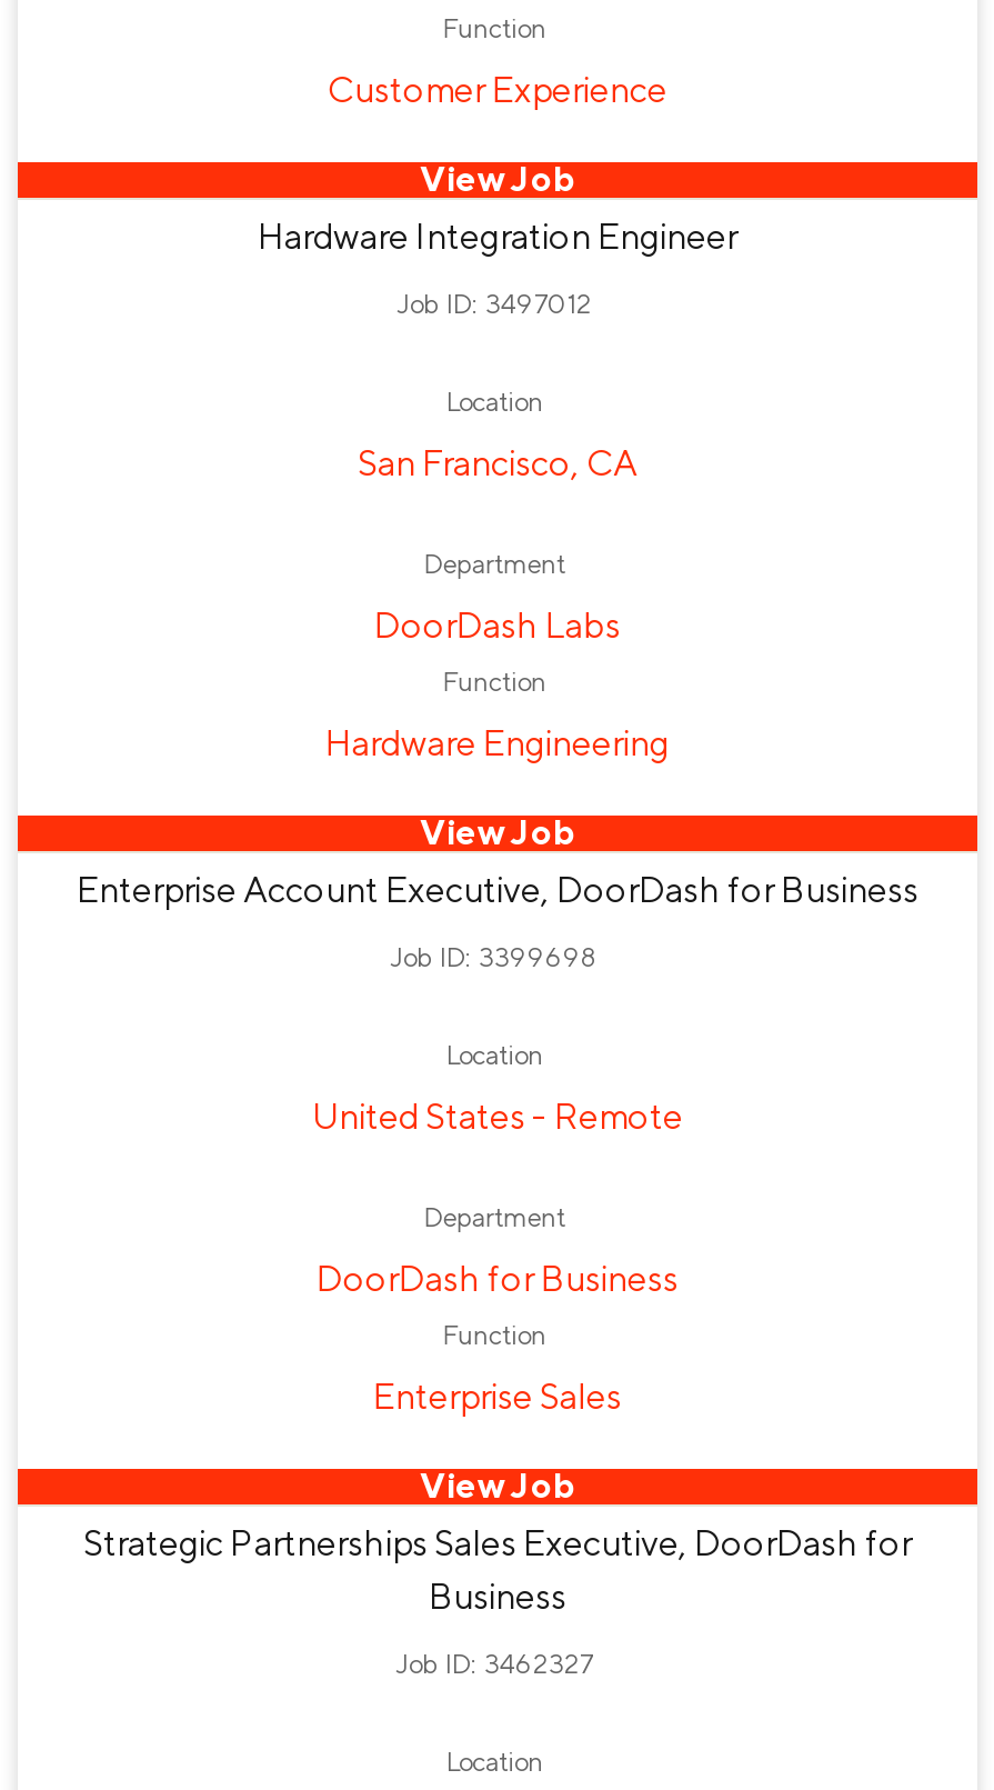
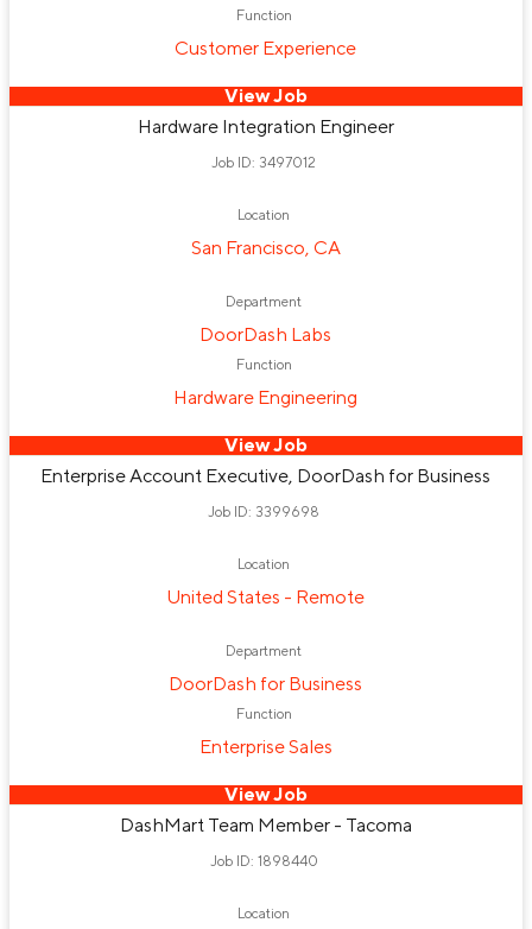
- Strategic Partnerships Sales Executive, DoorDash for
- Business
+ DashMart Team Member - Tacoma

- Job ID: 3462327
+ Job ID: 1898440
